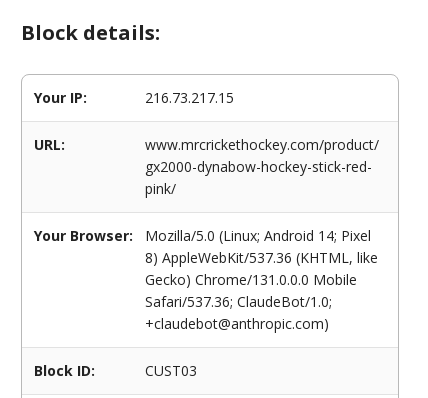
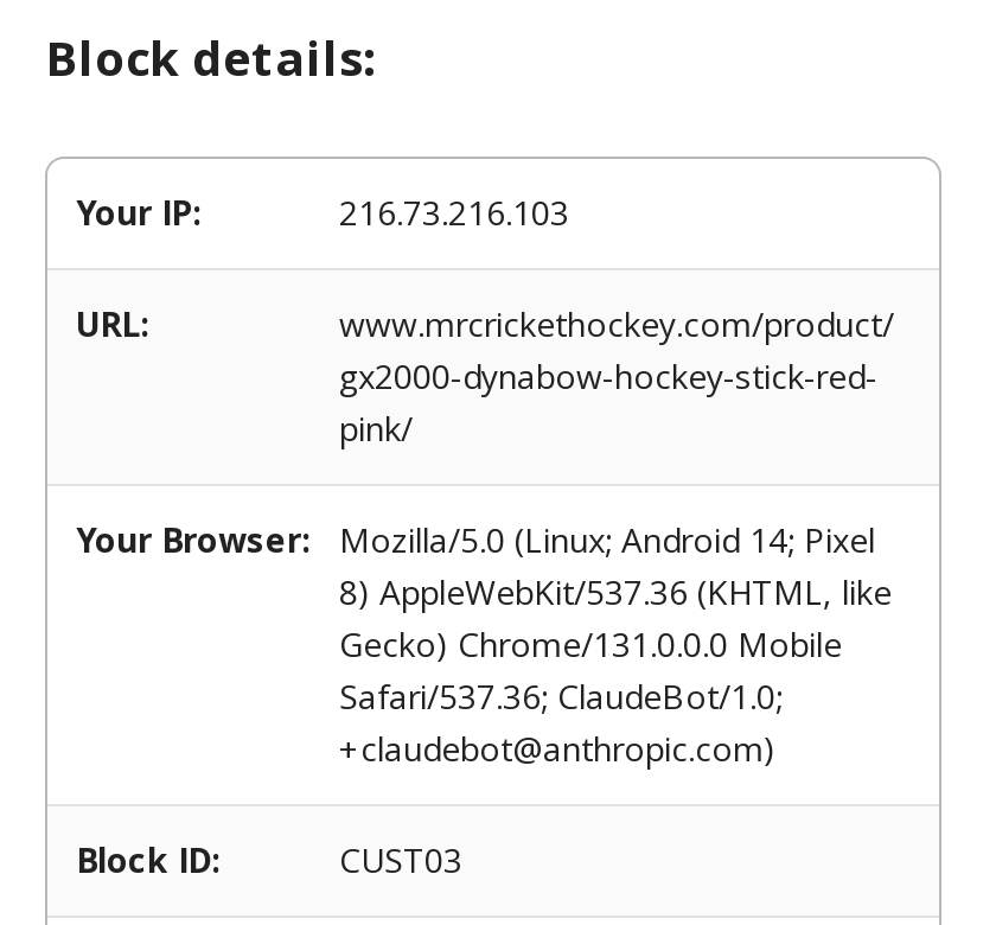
- 216.73.217.15
+ 216.73.216.103
